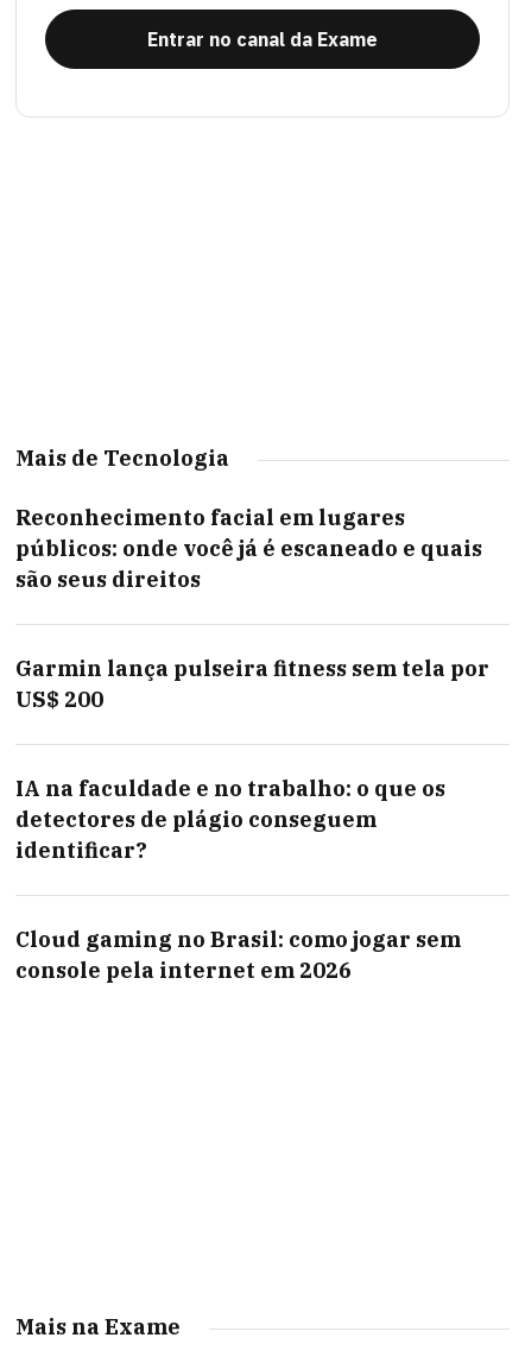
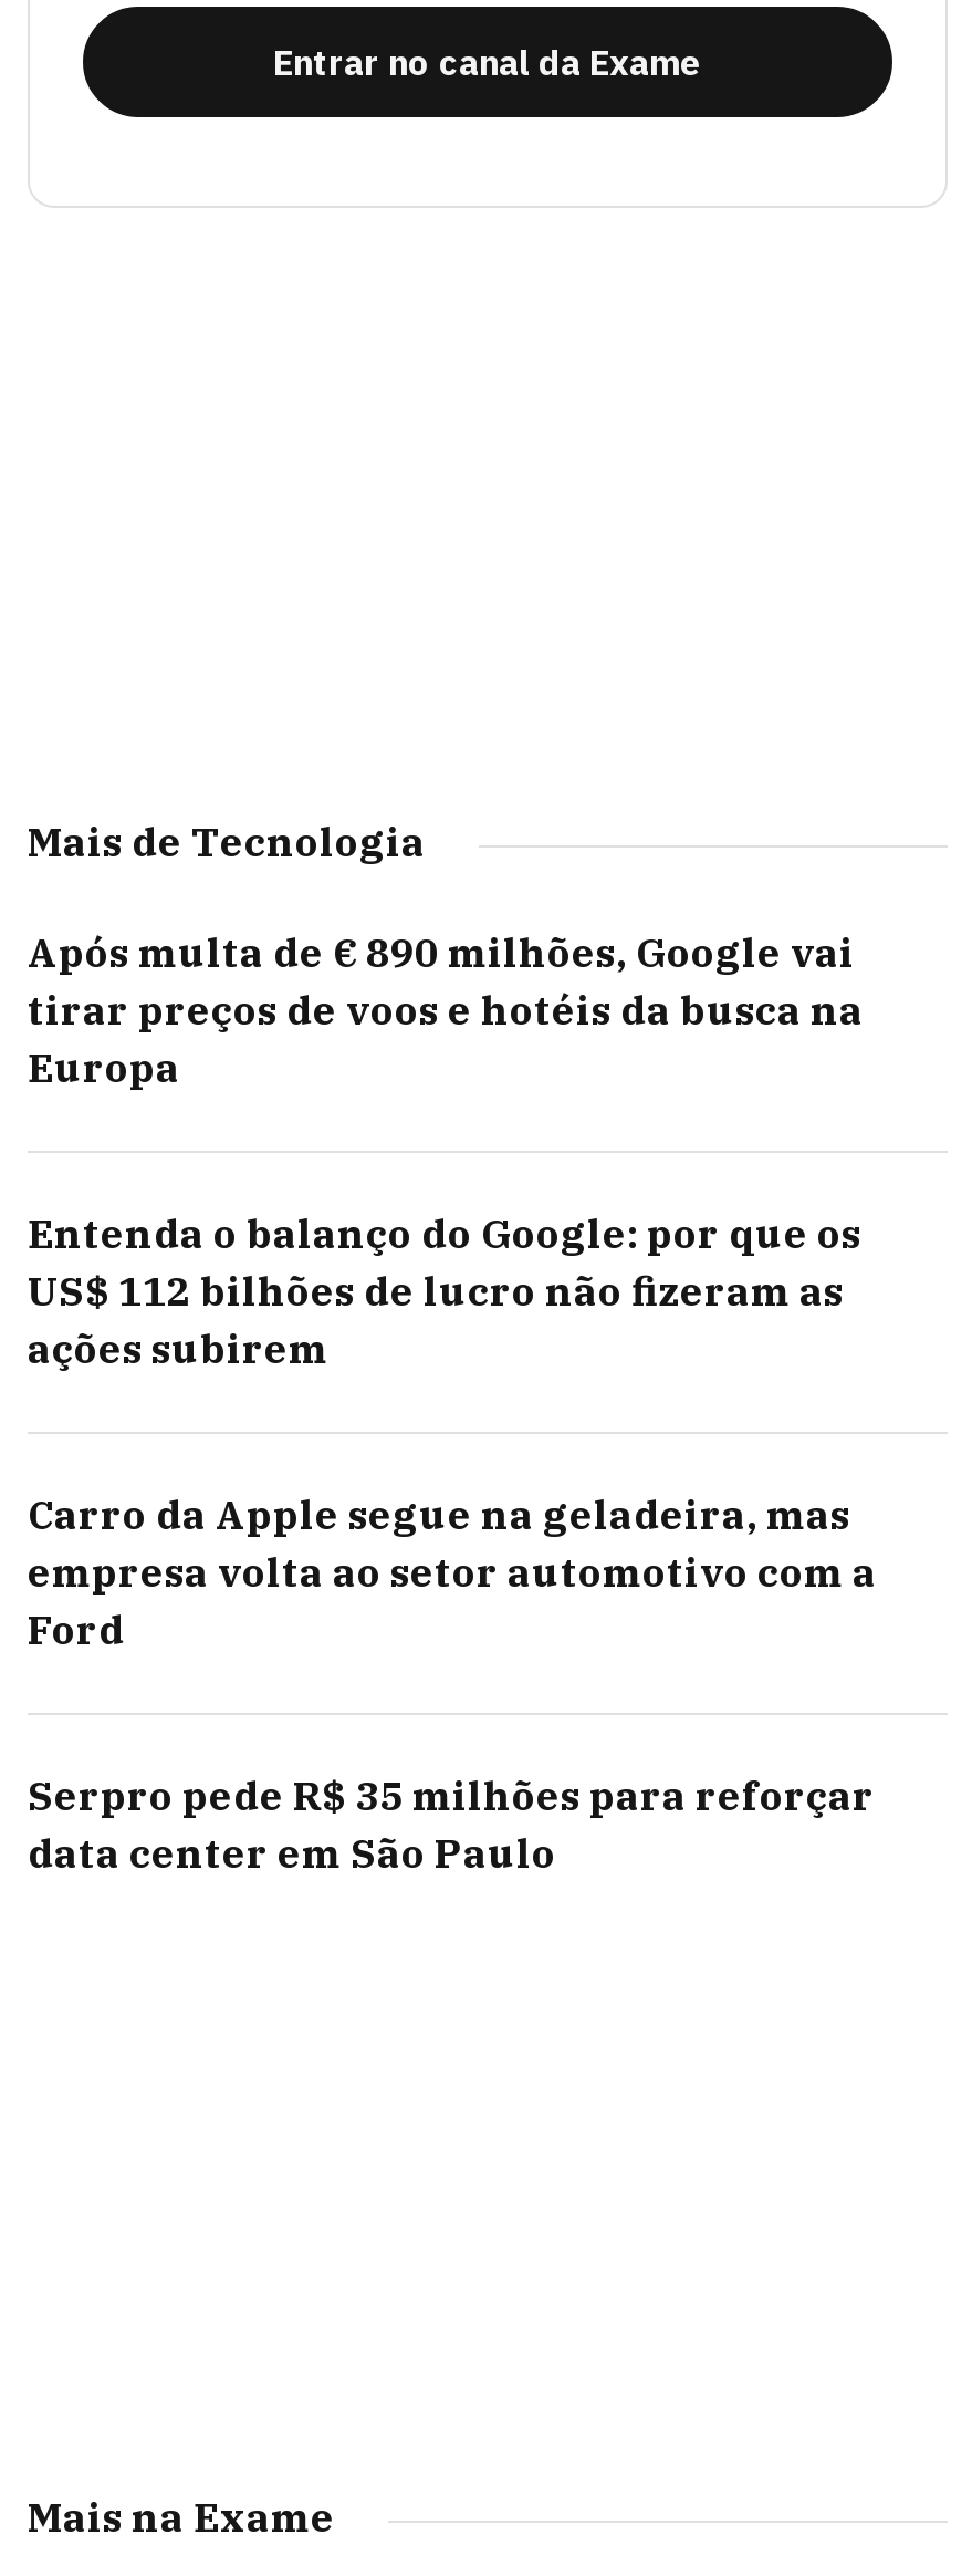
- Reconhecimento facial em lugares
- públicos: onde você já é escaneado e quais
- são seus direitos
+ Após multa de € 890 milhões, Google vai
+ tirar preços de voos e hotéis da busca na
+ Europa

- Garmin lança pulseira fitness sem tela por
- US$ 200
+ Entenda o balanço do Google: por que os
+ US$ 112 bilhões de lucro não fizeram as
+ ações subirem

- IA na faculdade e no trabalho: o que os
- detectores de plágio conseguem
- identificar?
+ Carro da Apple segue na geladeira, mas
+ empresa volta ao setor automotivo com a
+ Ford

- Cloud gaming no Brasil: como jogar sem
- console pela internet em 2026
+ Serpro pede R$ 35 milhões para reforçar
+ data center em São Paulo
